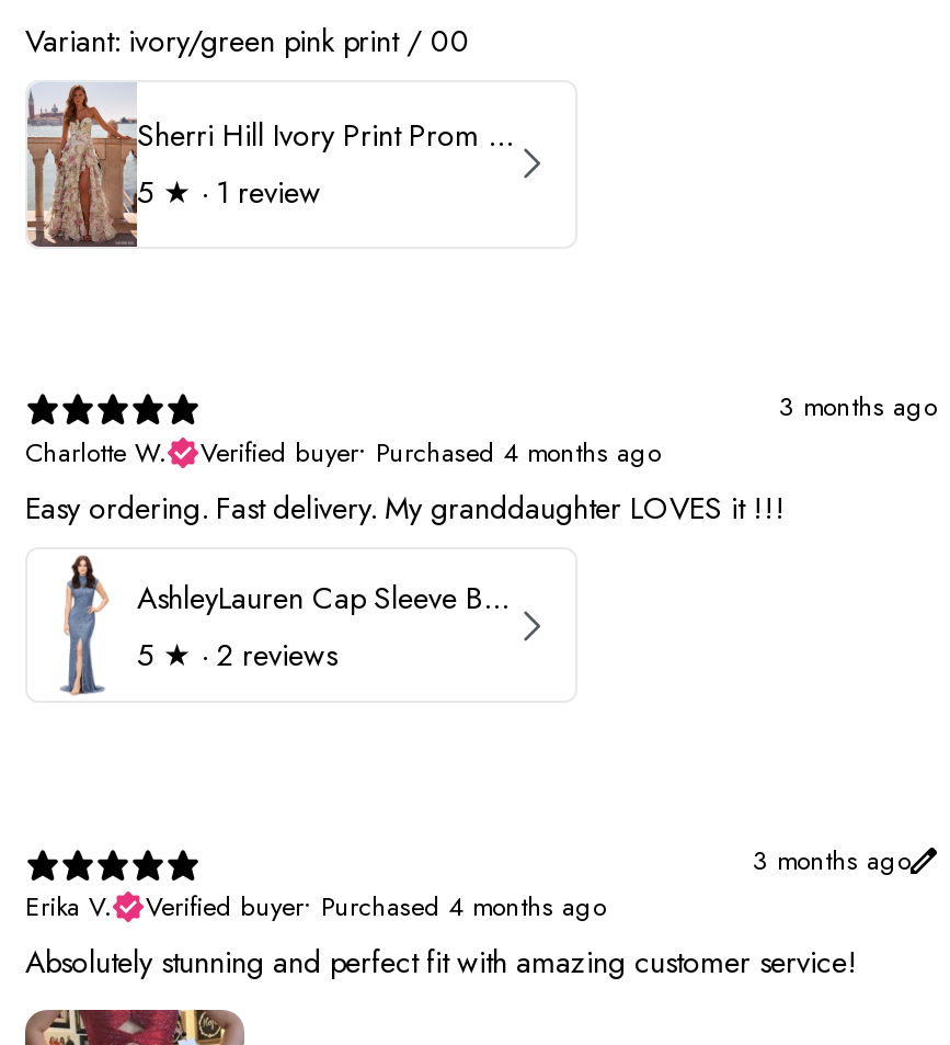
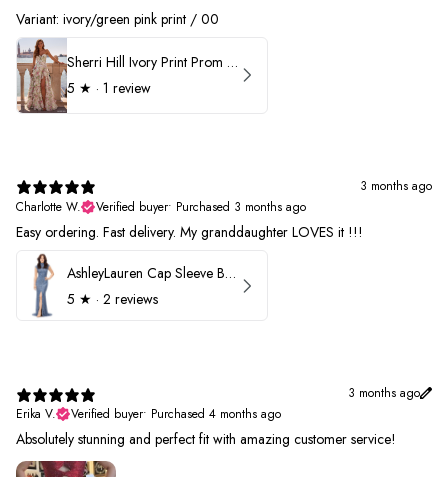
- Verified buyer • Purchased 4 months ago
+ Verified buyer • Purchased 3 months ago
